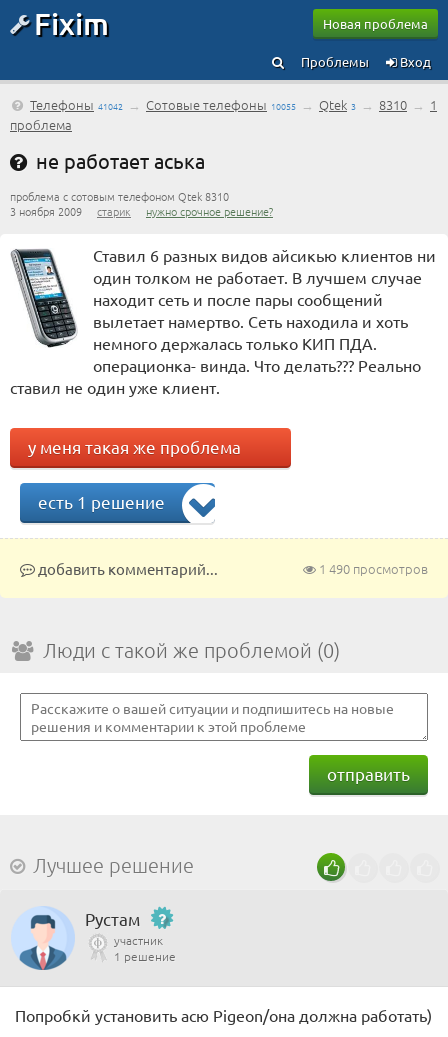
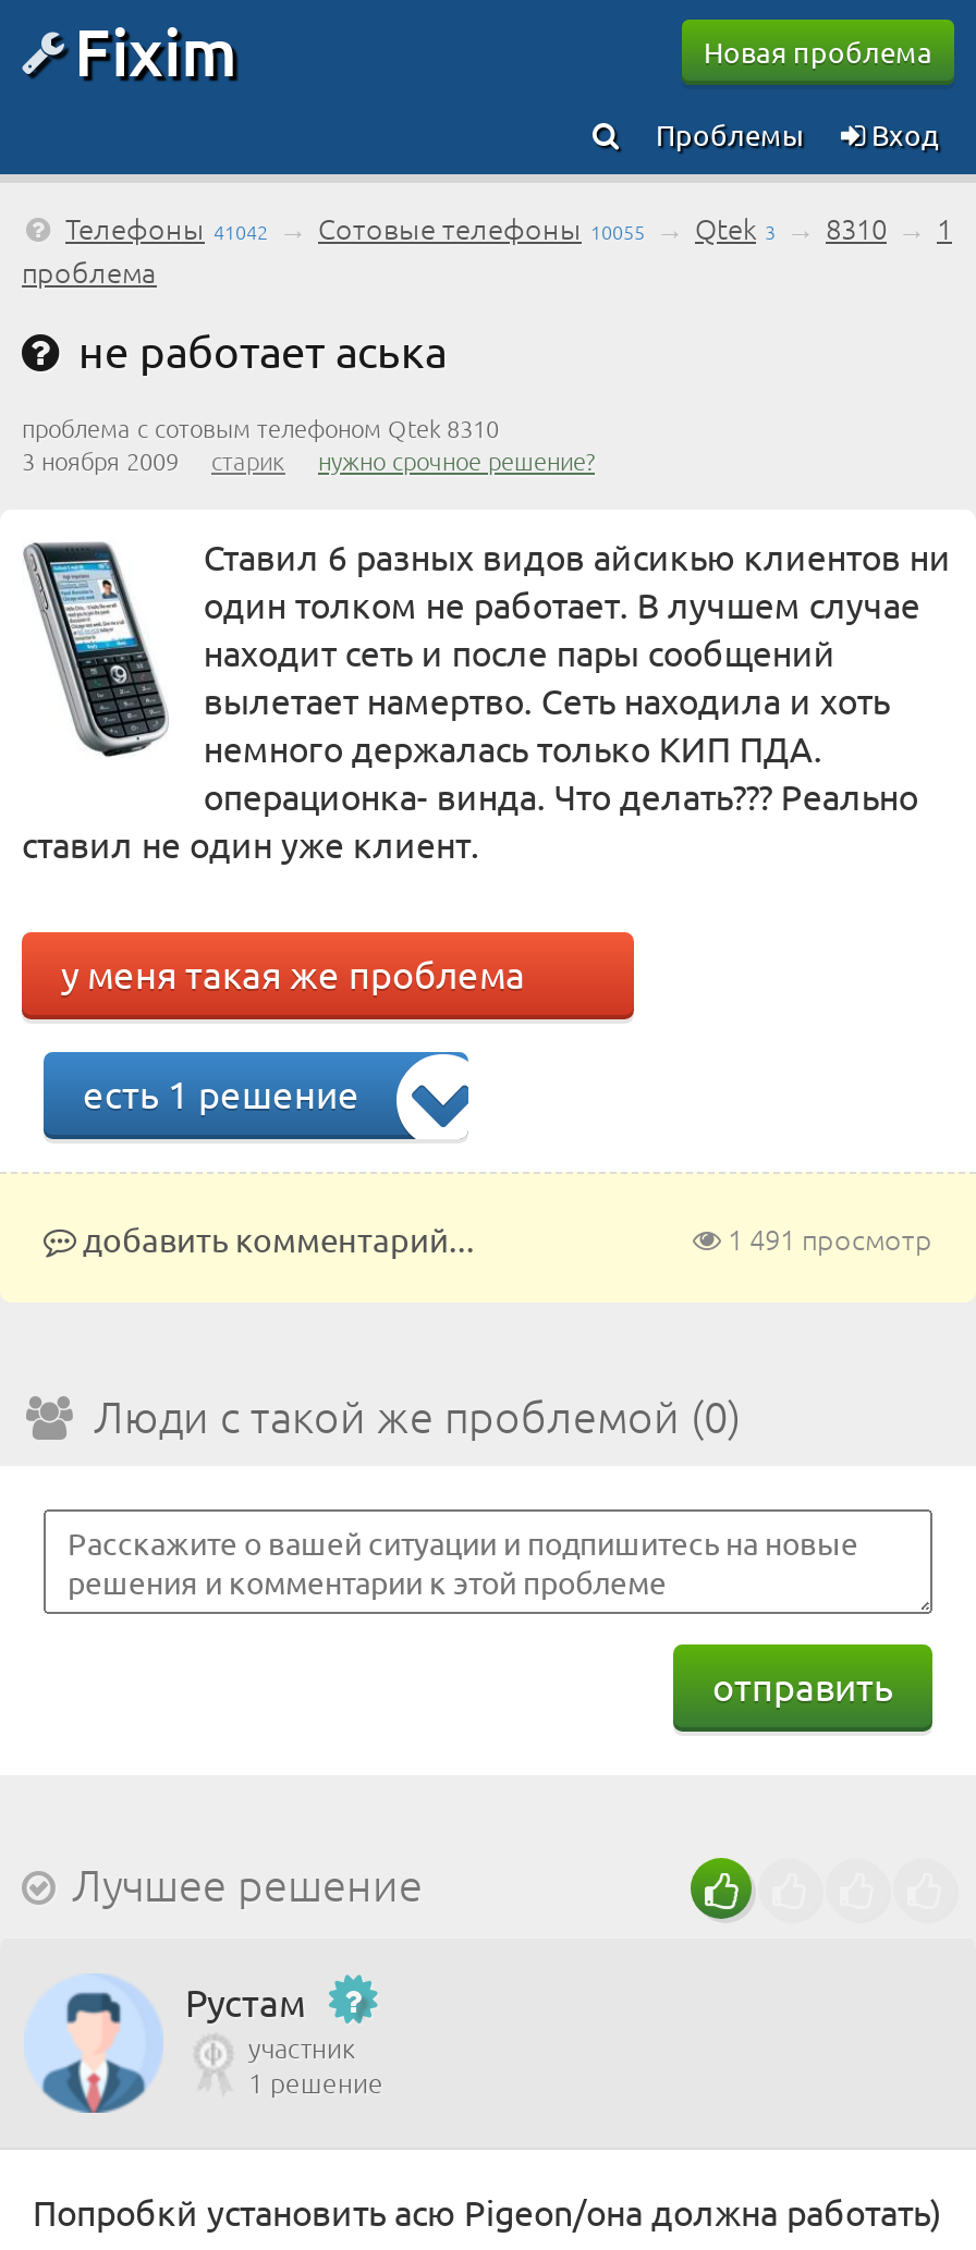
- 1 490 просмотров
+ 1 491 просмотр
